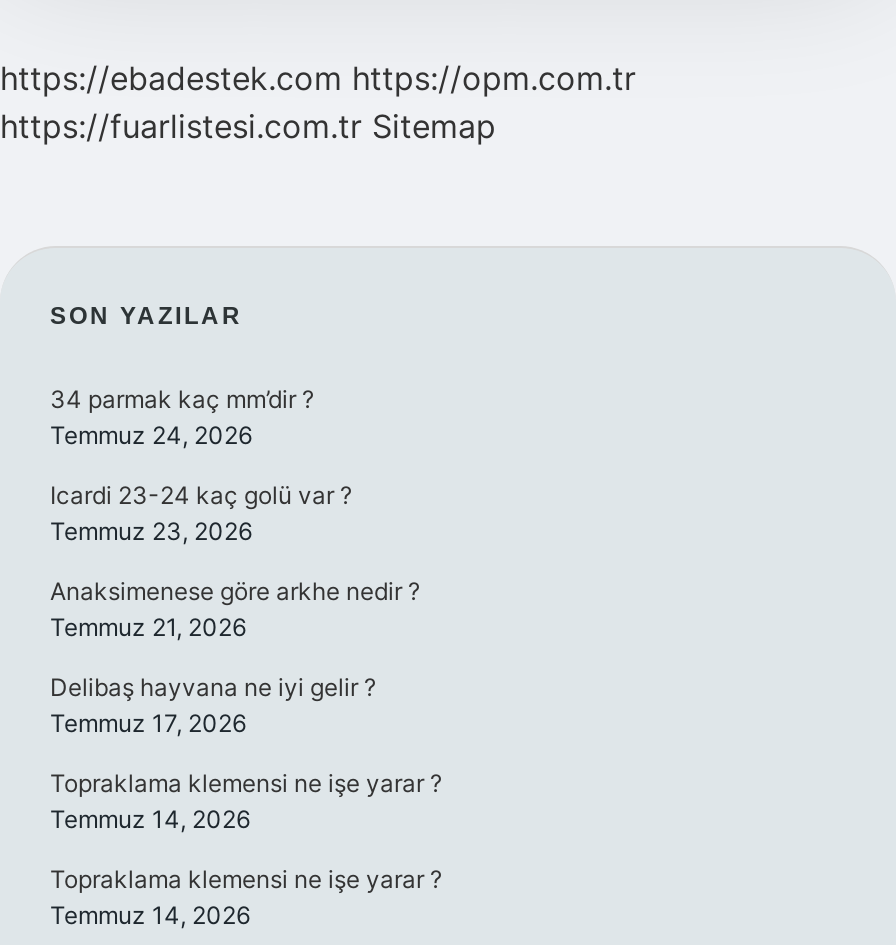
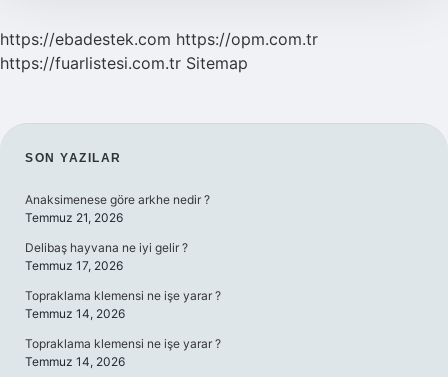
- 34 parmak kaç mm’dir ?
- Temmuz 24, 2026
- Icardi 23-24 kaç golü var ?
- Temmuz 23, 2026
